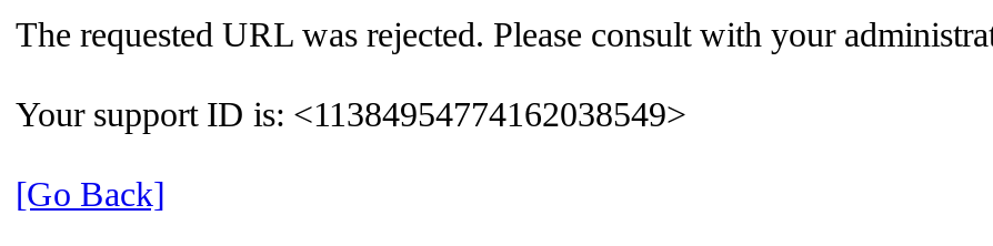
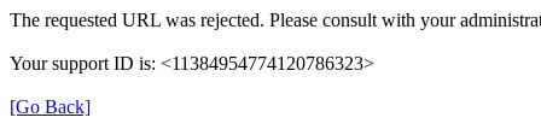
- Your support ID is: <11384954774162038549>
+ Your support ID is: <11384954774120786323>
